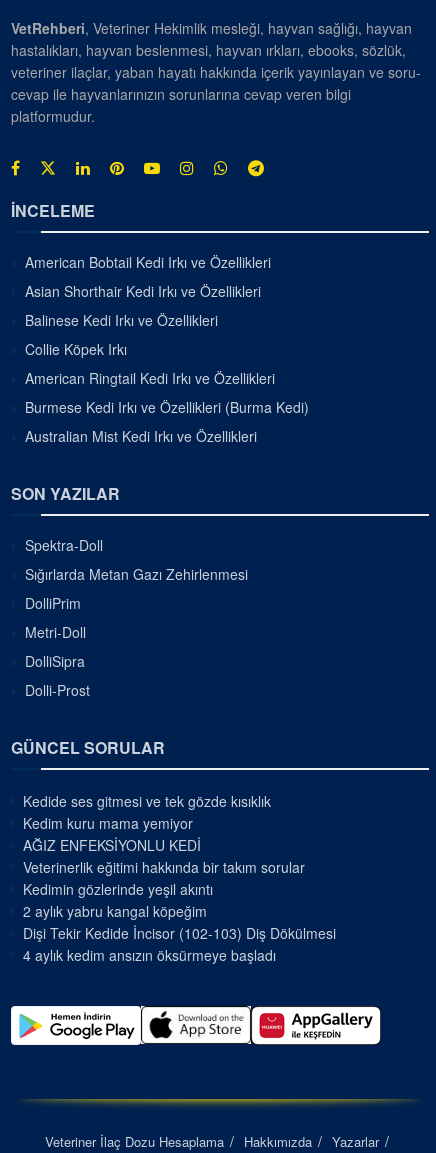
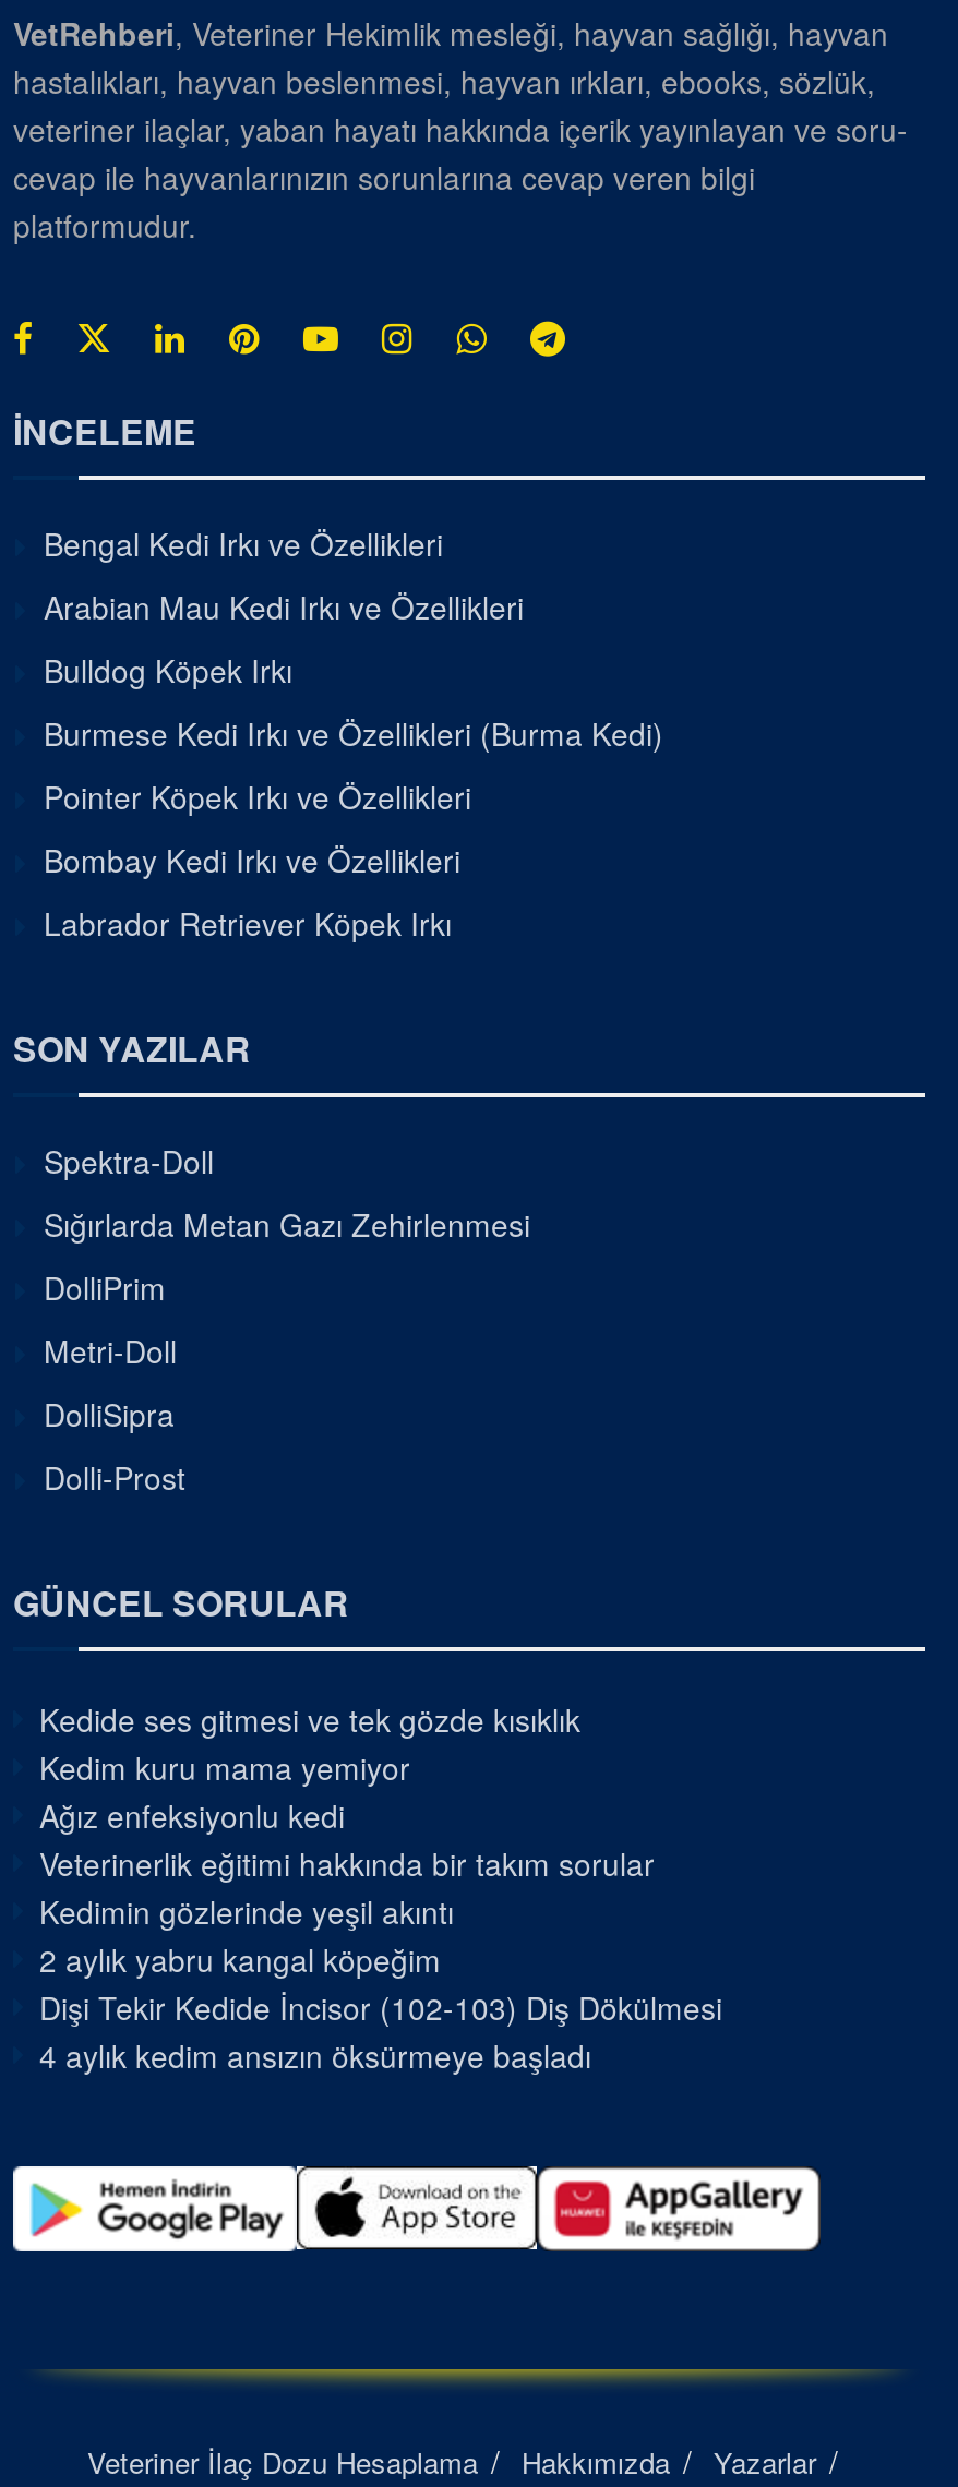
- American Bobtail Kedi Irkı ve Özellikleri
- Asian Shorthair Kedi Irkı ve Özellikleri
- Balinese Kedi Irkı ve Özellikleri
- Collie Köpek Irkı
- American Ringtail Kedi Irkı ve Özellikleri
+ Bengal Kedi Irkı ve Özellikleri
+ Arabian Mau Kedi Irkı ve Özellikleri
+ Bulldog Köpek Irkı

moved up: Burmese Kedi Irkı ve Özellikleri (Burma Kedi)

- Australian Mist Kedi Irkı ve Özellikleri
+ Pointer Köpek Irkı ve Özellikleri
+ Bombay Kedi Irkı ve Özellikleri
+ Labrador Retriever Köpek Irkı

- AĞIZ ENFEKSİYONLU KEDİ
+ Ağız enfeksiyonlu kedi
